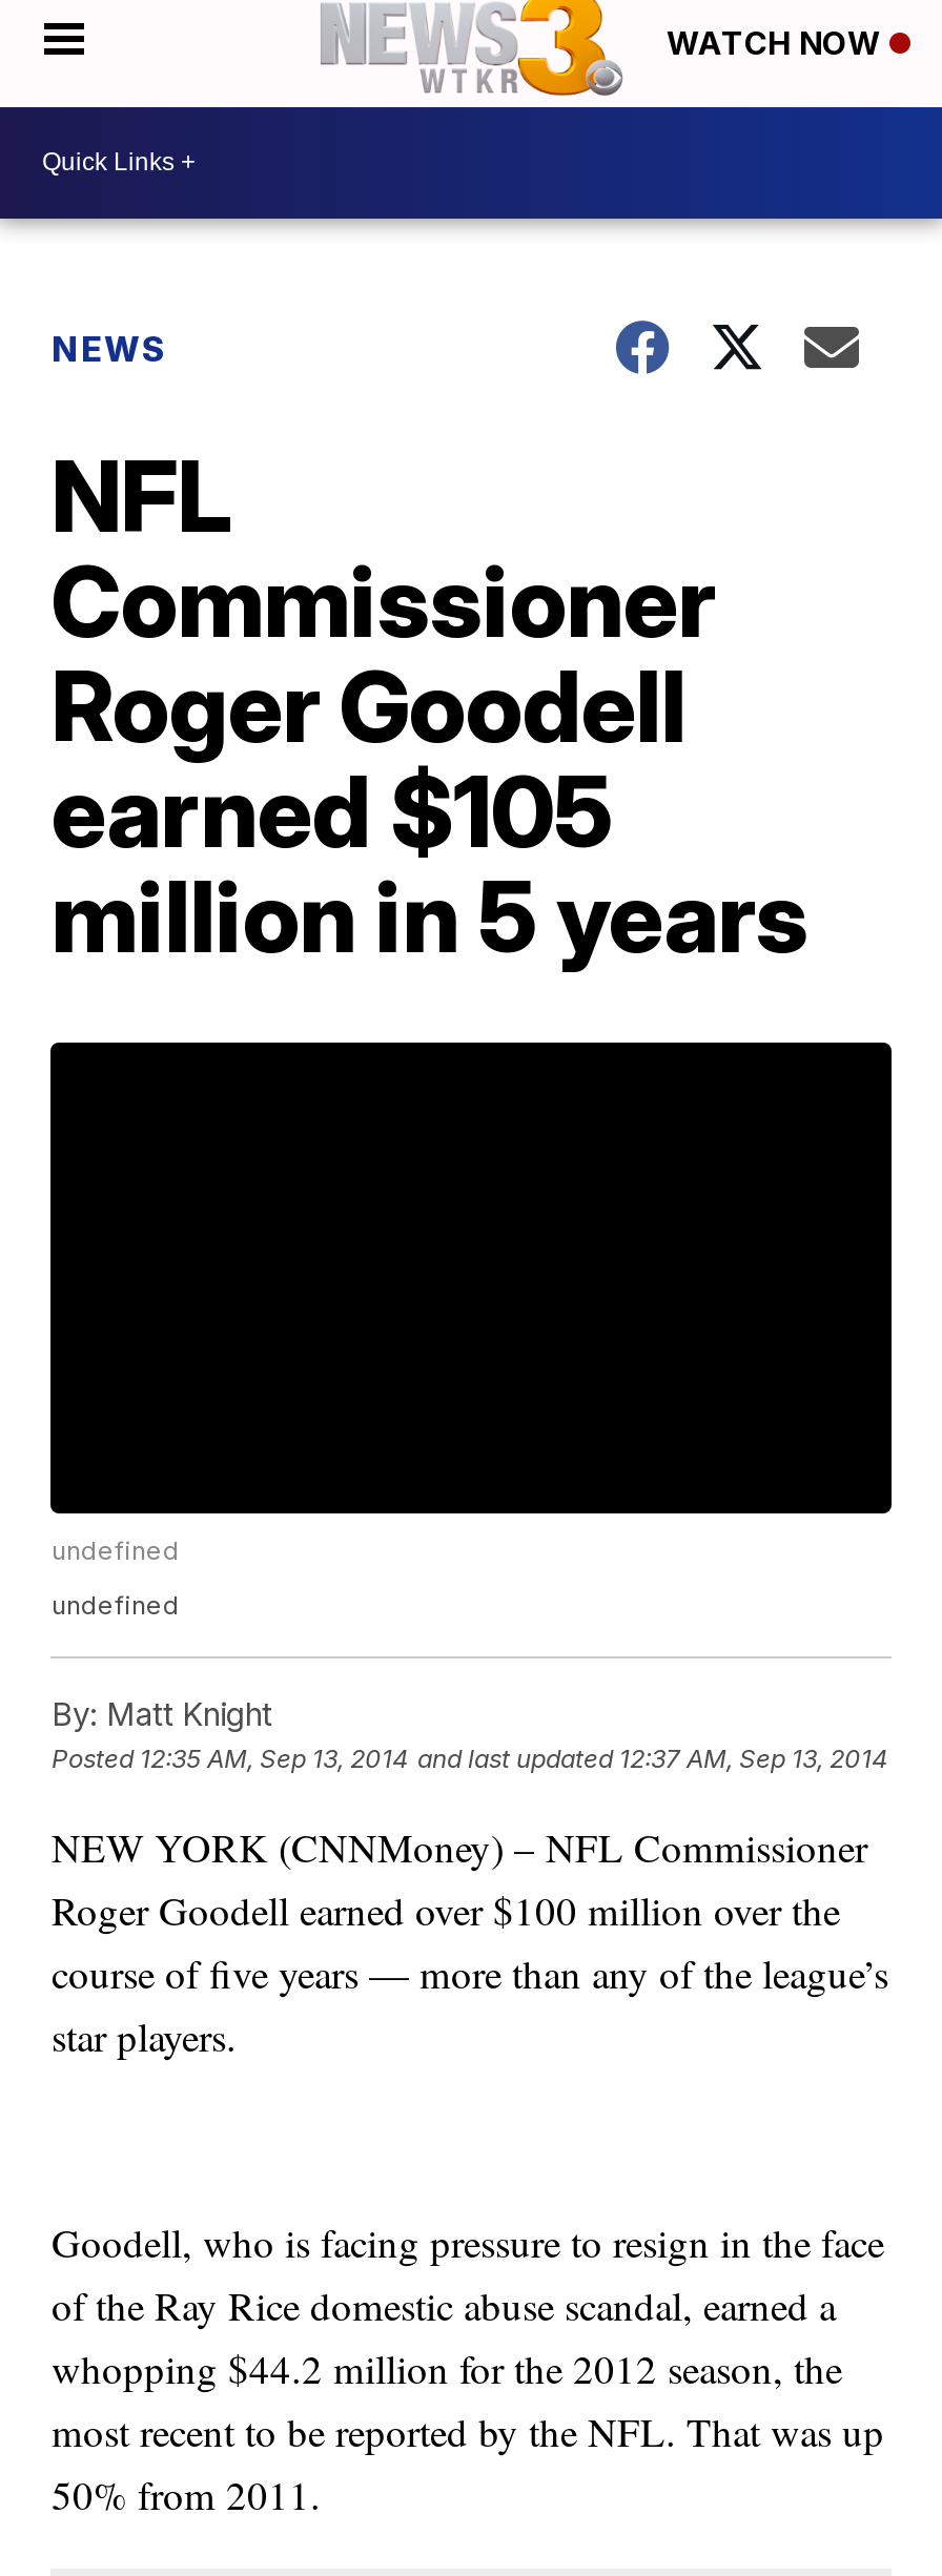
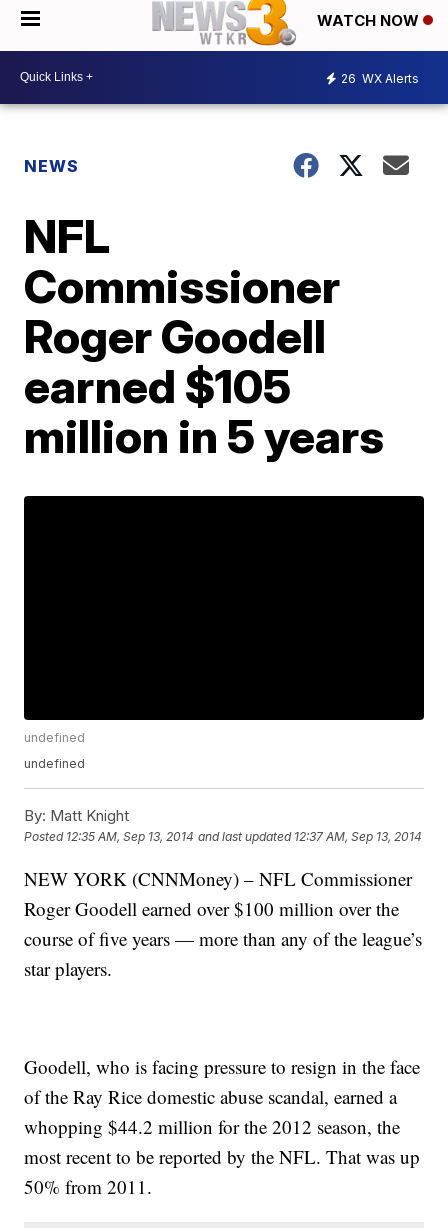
+ 26 WX Alerts
